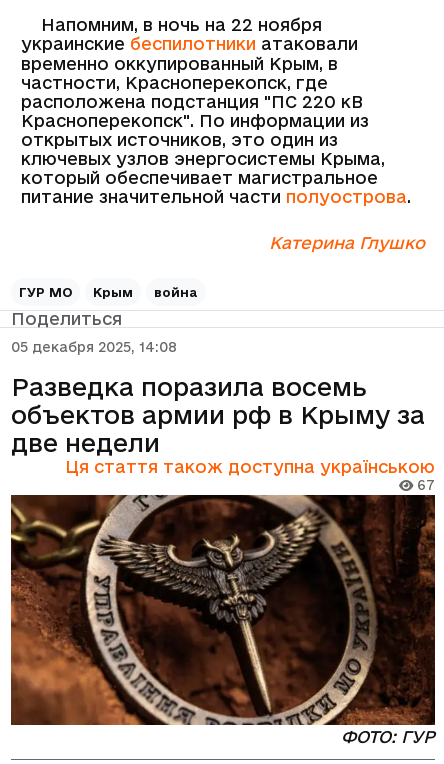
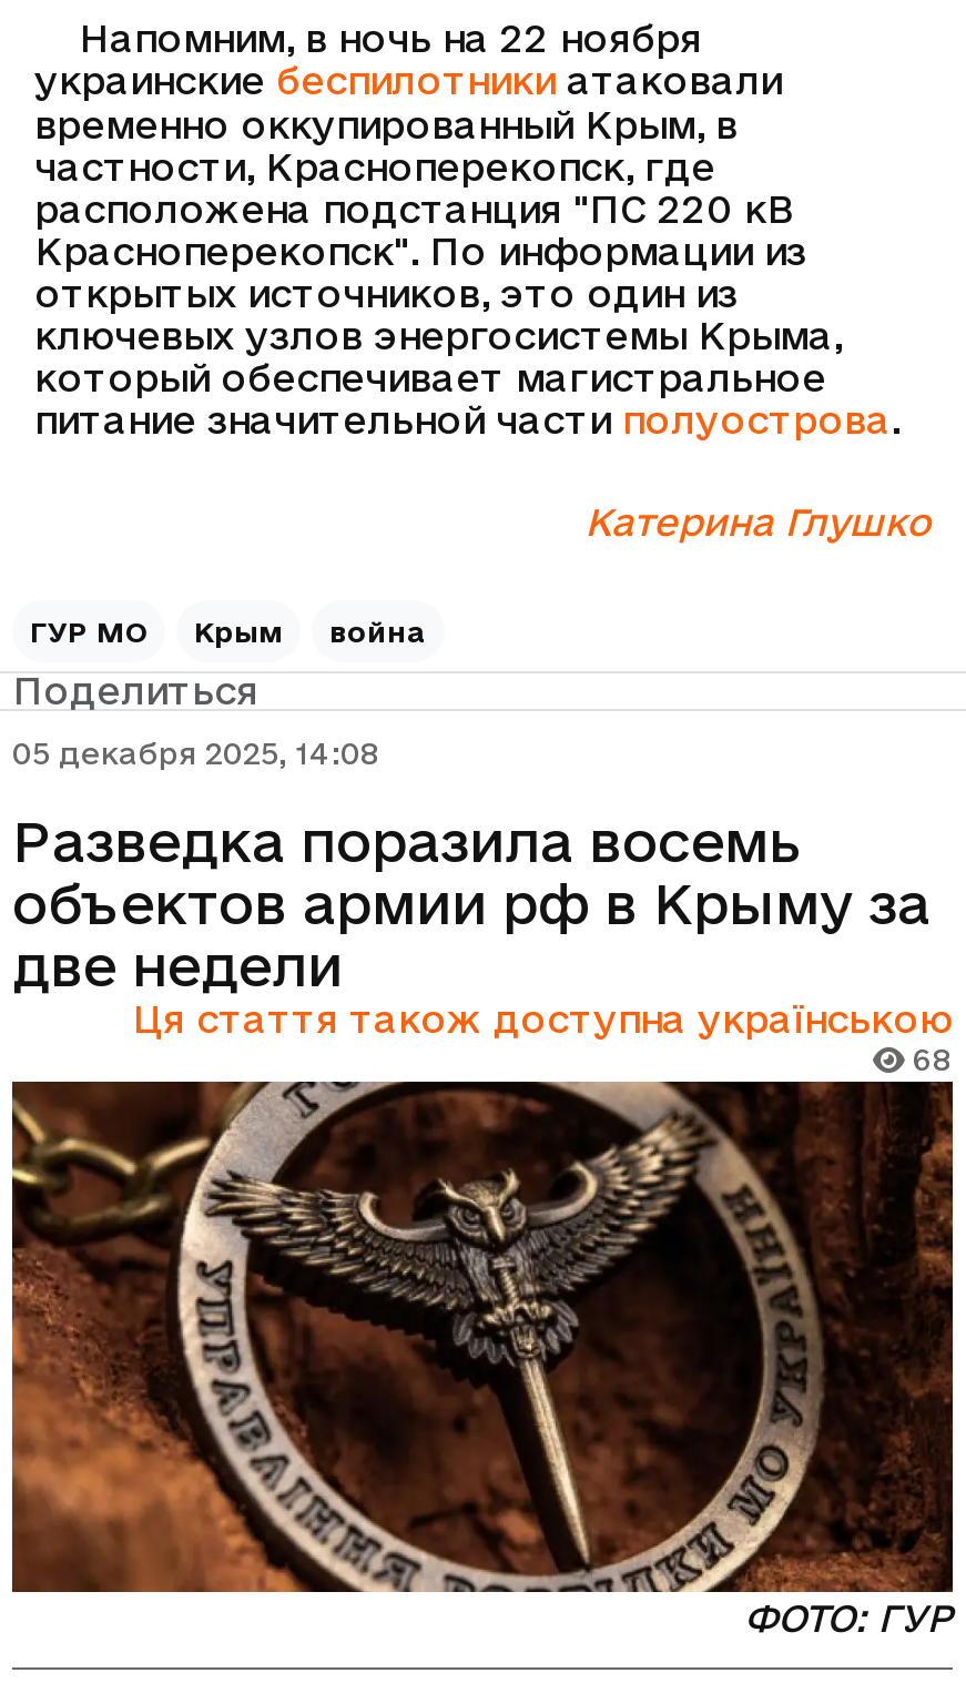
- 67
+ 68
